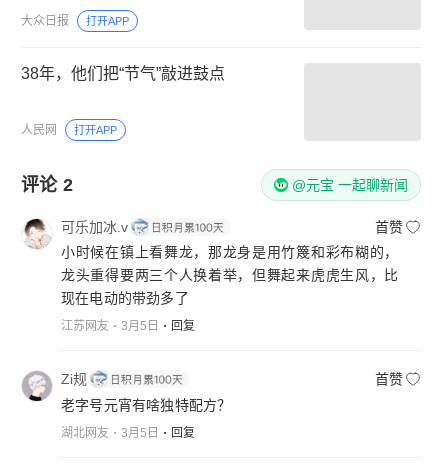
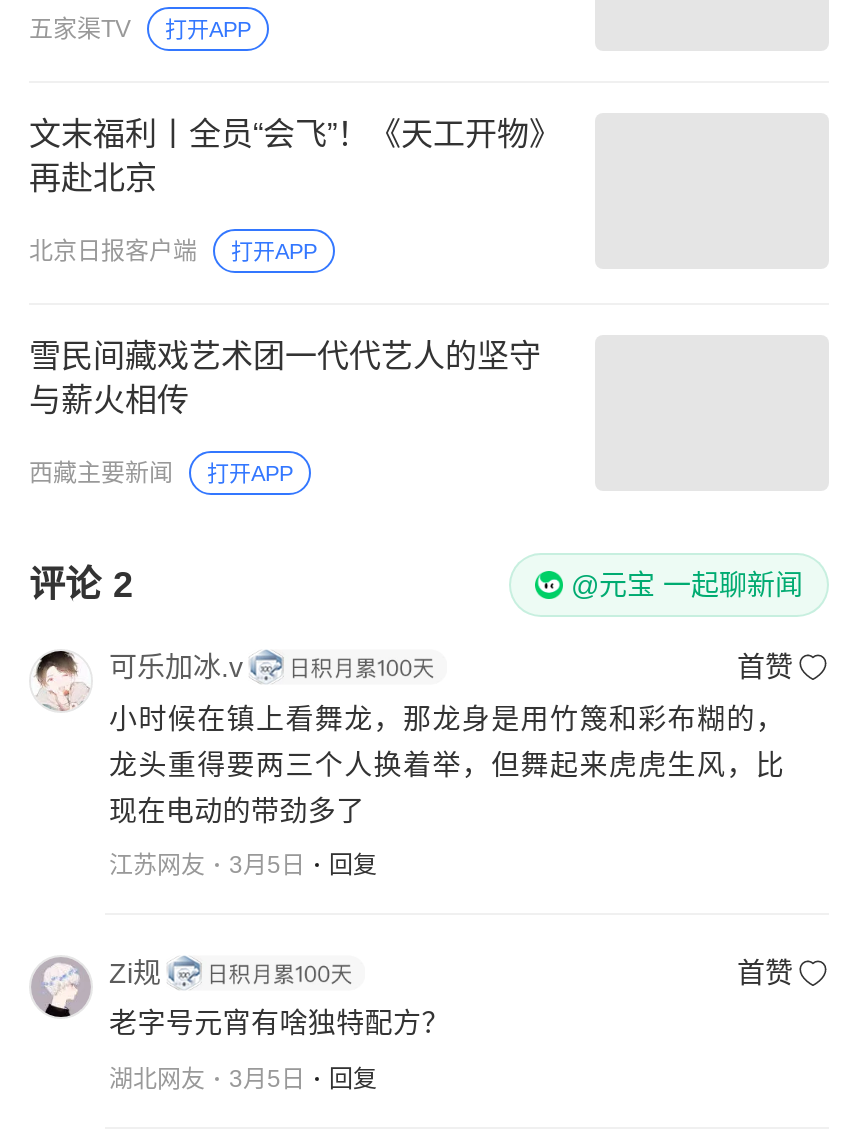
- 大众日报
+ 五家渠TV

- 38年，他们把“节气”敲进鼓点
- 人民网
+ 文末福利丨全员“会飞”！《天工开物》
+ 再赴北京
+ 北京日报客户端
+ 打开APP
+ 雪民间藏戏艺术团一代代艺人的坚守
+ 与薪火相传
+ 西藏主要新闻
